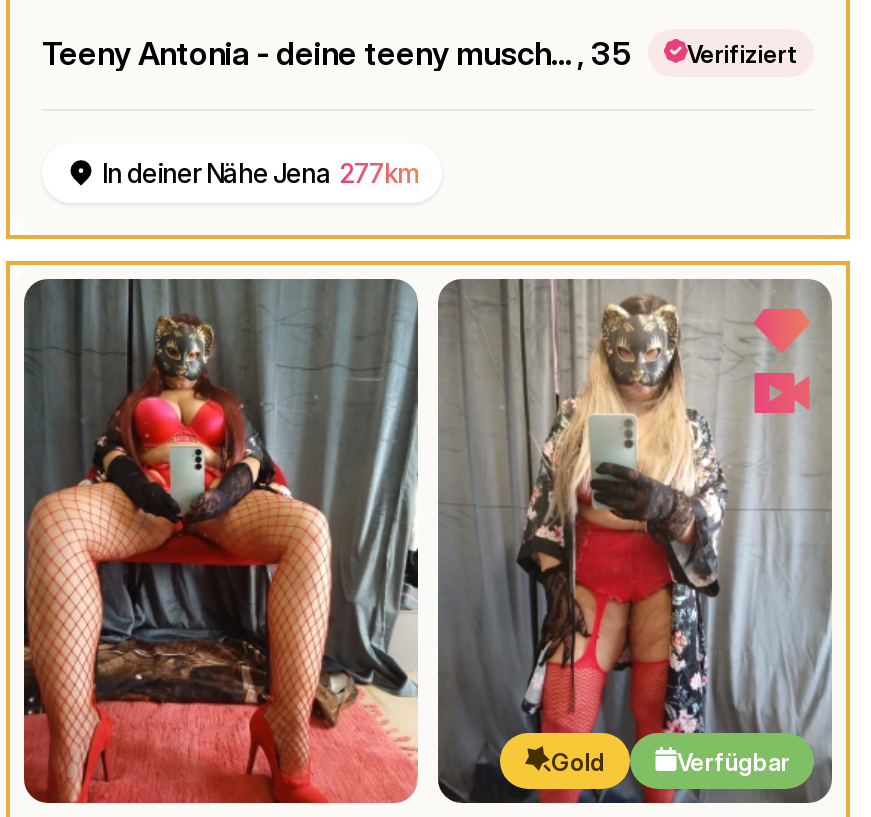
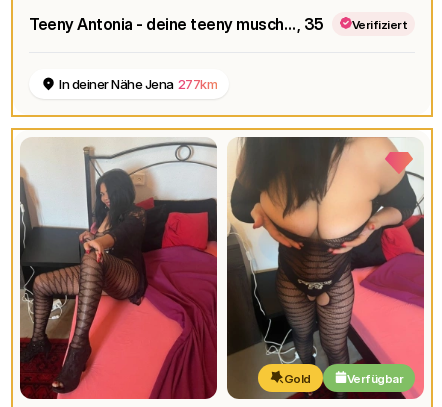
- [image]
+ [image]

- [image]
+ [image]
